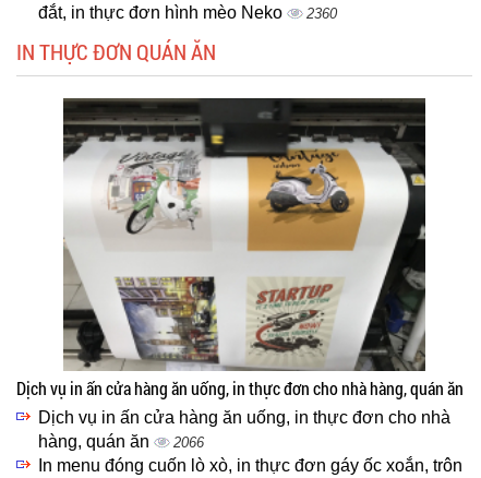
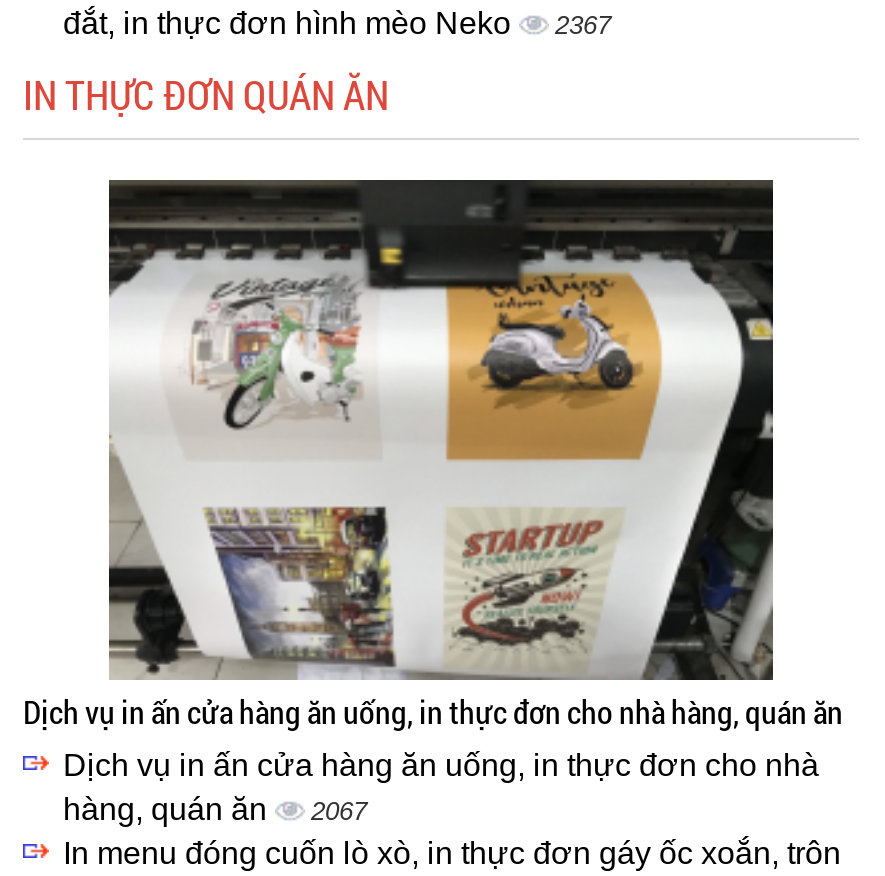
- đắt, in thực đơn hình mèo Neko 2360
+ đắt, in thực đơn hình mèo Neko 2367

- hàng, quán ăn 2066
+ hàng, quán ăn 2067
